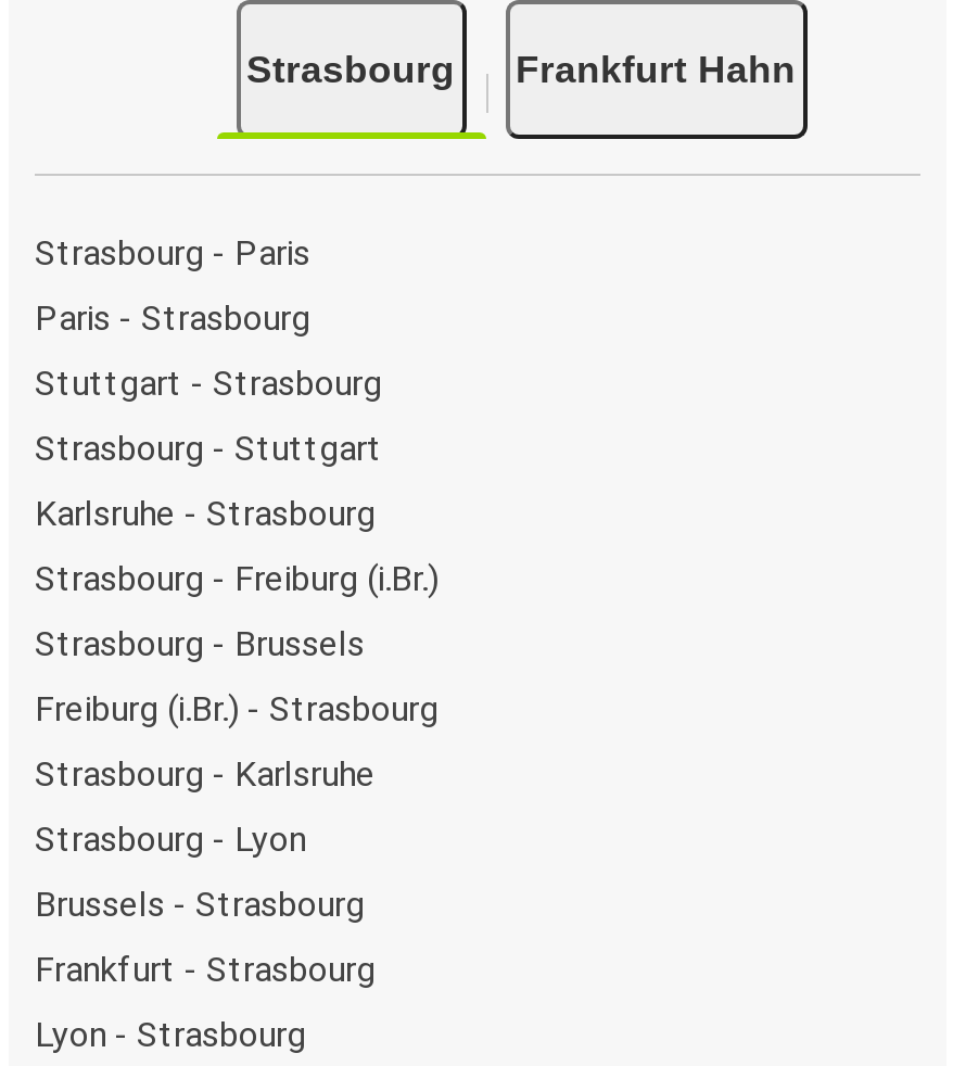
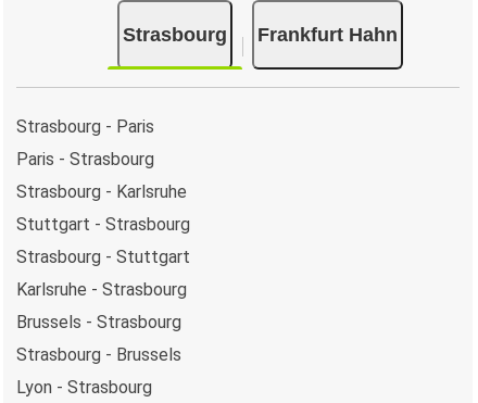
moved down: Stuttgart - Strasbourg | Strasbourg - Stuttgart | Karlsruhe - Strasbourg

- Strasbourg - Freiburg (i.Br.)
- Freiburg (i.Br.) - Strasbourg
- Strasbourg - Lyon

moved down: Strasbourg - Brussels

moved up: Strasbourg - Karlsruhe

- Frankfurt - Strasbourg
